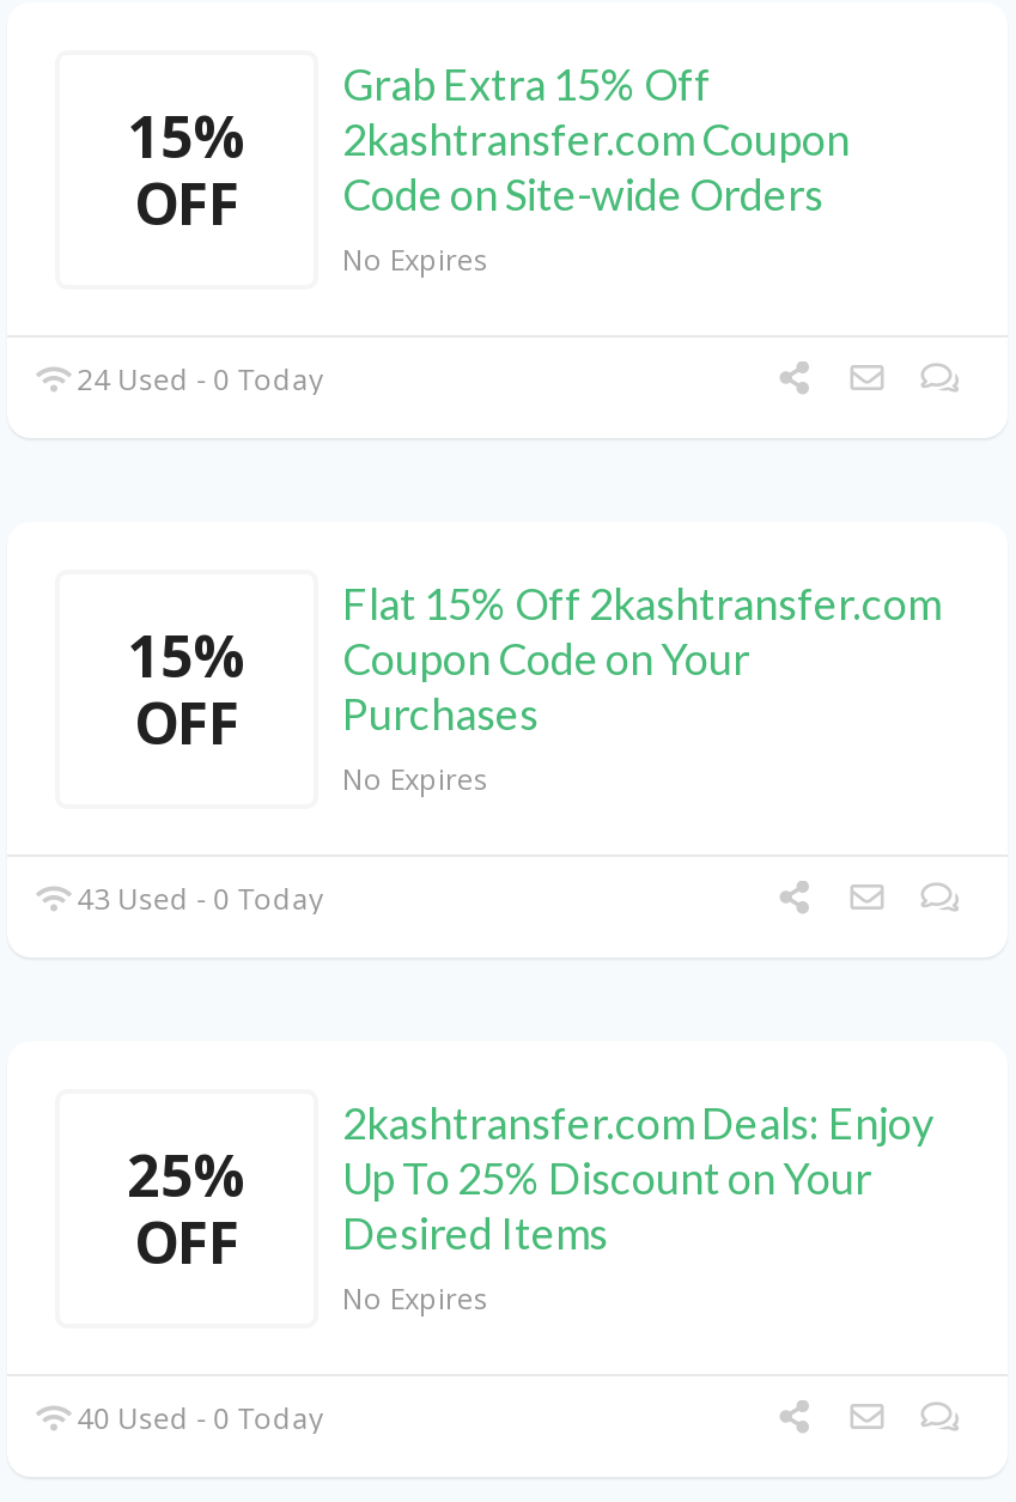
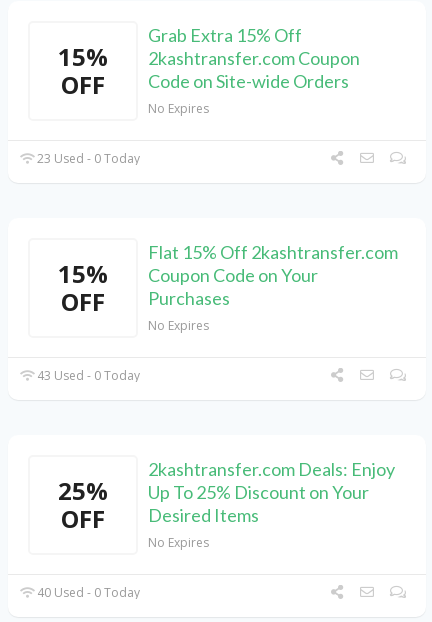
- 24 Used - 0 Today
+ 23 Used - 0 Today
